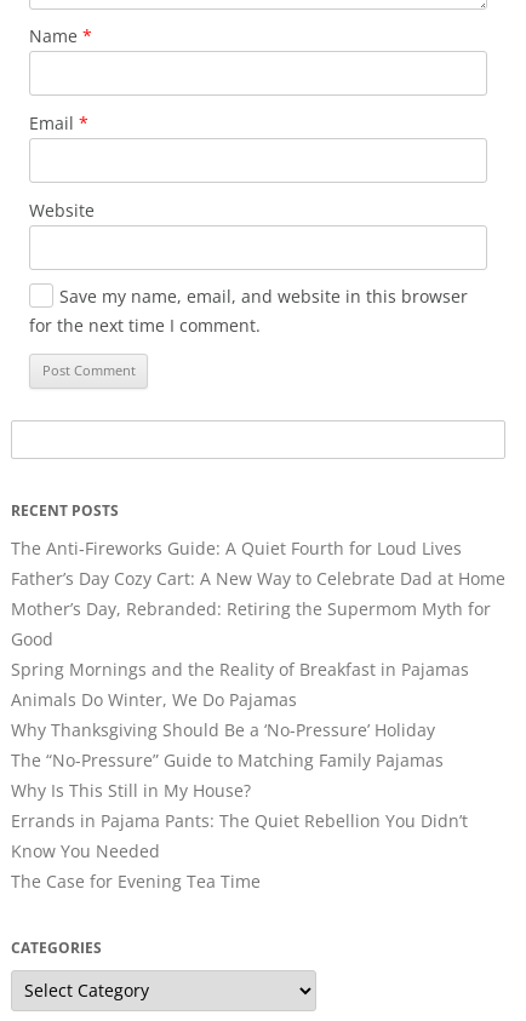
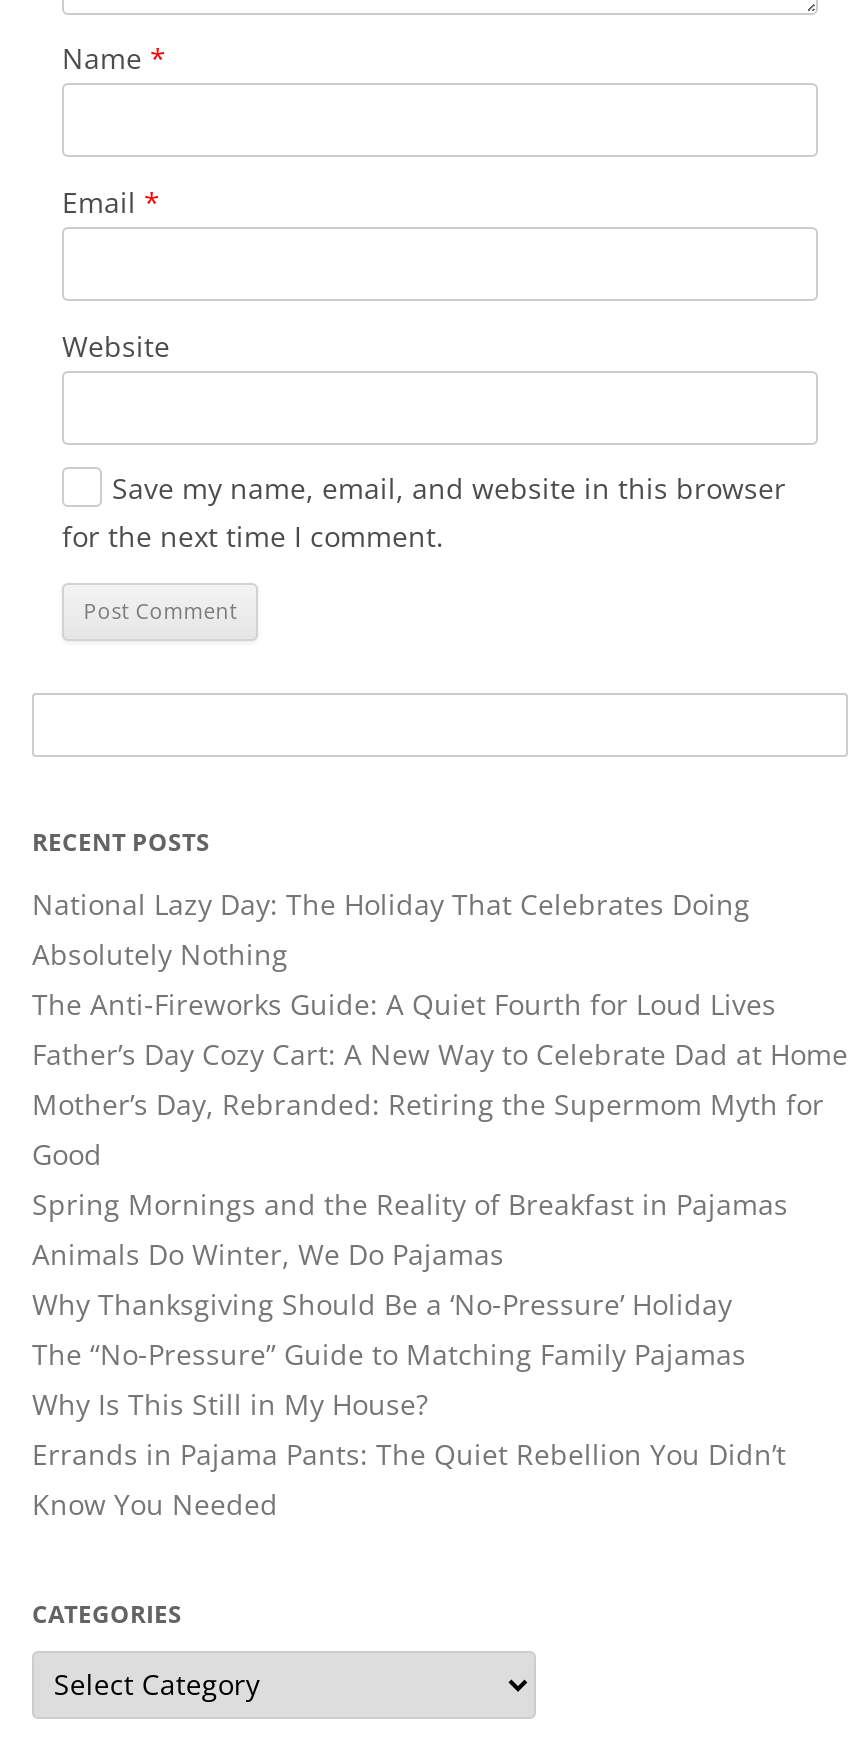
+ National Lazy Day: The Holiday That Celebrates Doing
+ Absolutely Nothing

moved down: The Anti‑Fireworks Guide: A Quiet Fourth for Loud Lives | Father’s Day Cozy Cart: A New Way to Celebrate Dad at Home | Mother’s Day, Rebranded: Retiring the Supermom Myth for | ... | Errands in Pajama Pants: The Quiet Rebellion You Didn’t | Know You Needed

- The Case for Evening Tea Time
